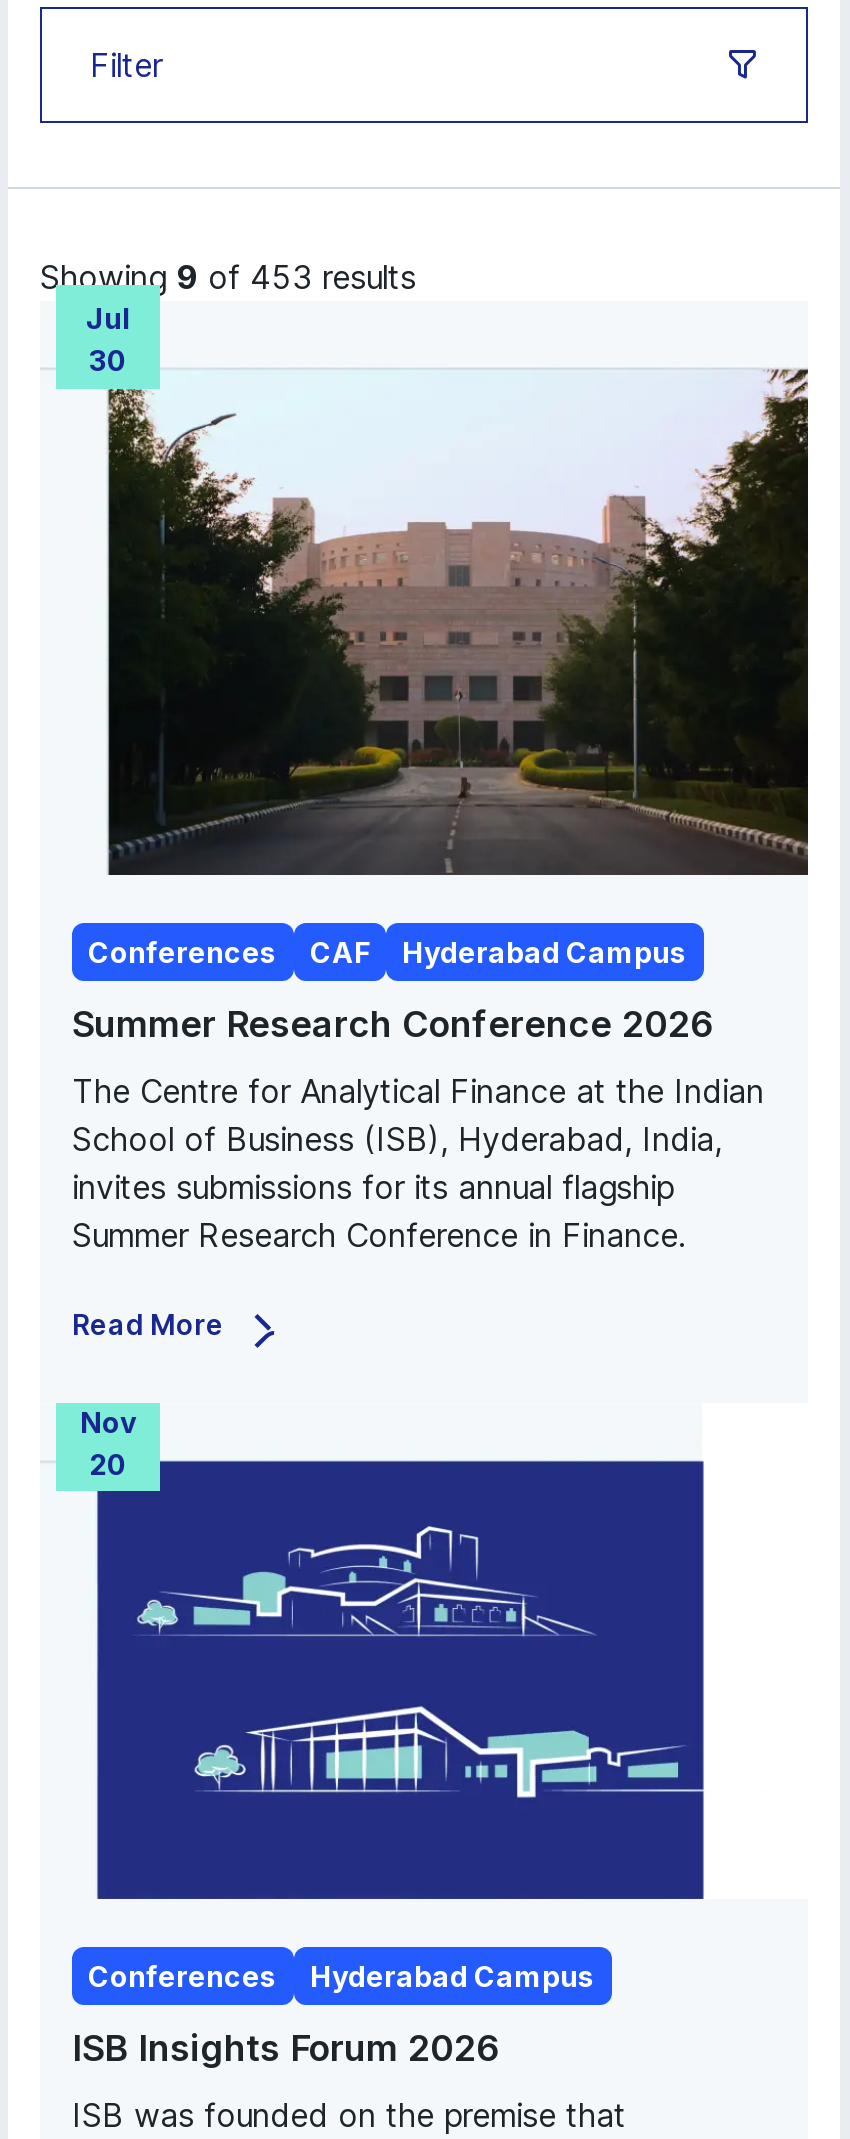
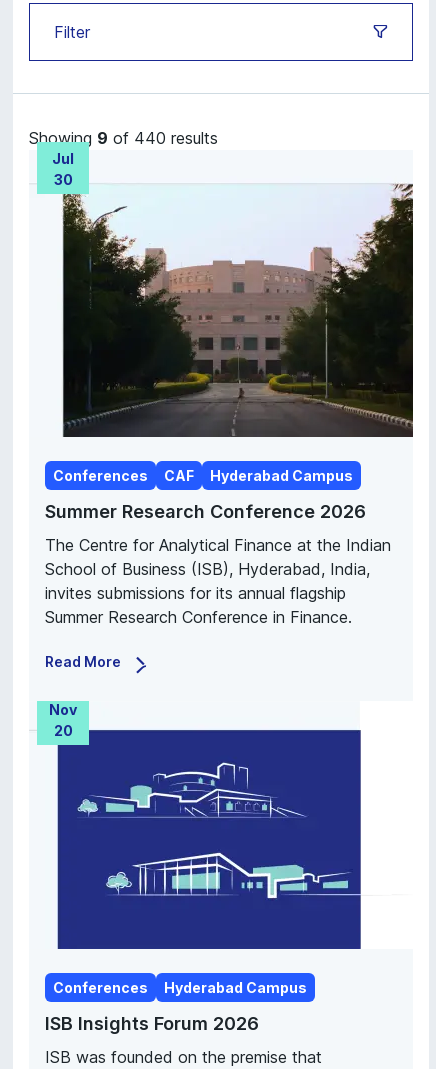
- Showing 9 of 453 results
+ Showing 9 of 440 results
